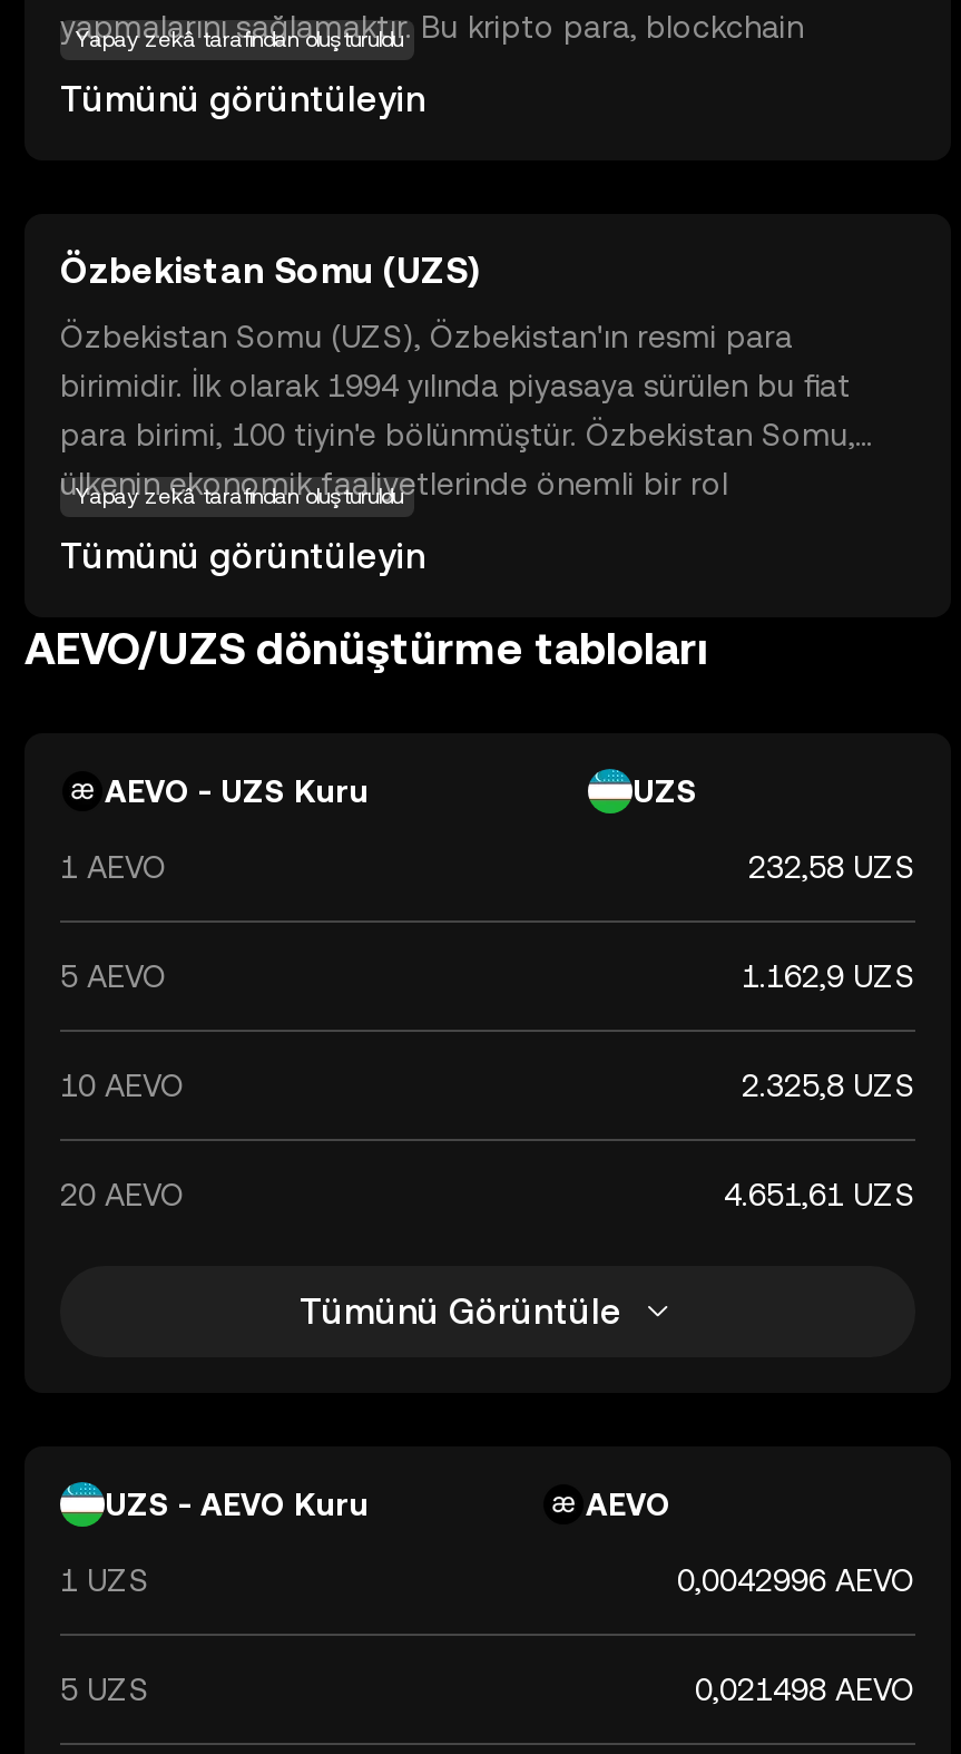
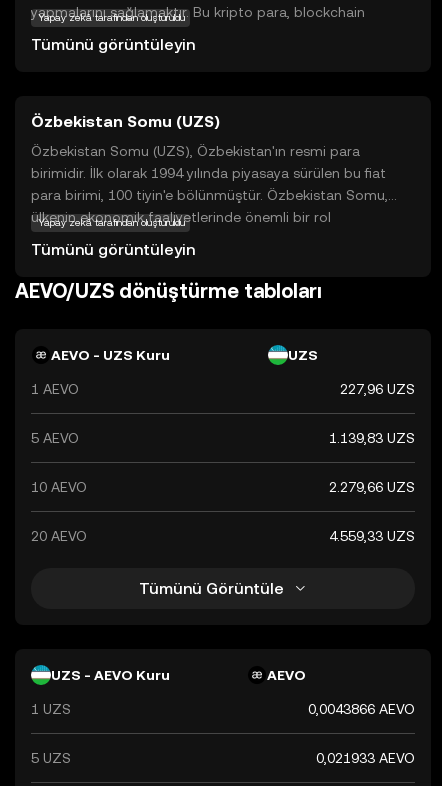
- 232,58 UZS
+ 227,96 UZS

- 1.162,9 UZS
+ 1.139,83 UZS

- 2.325,8 UZS
+ 2.279,66 UZS

- 4.651,61 UZS
+ 4.559,33 UZS

- 0,0042996 AEVO
+ 0,0043866 AEVO

- 0,021498 AEVO
+ 0,021933 AEVO
